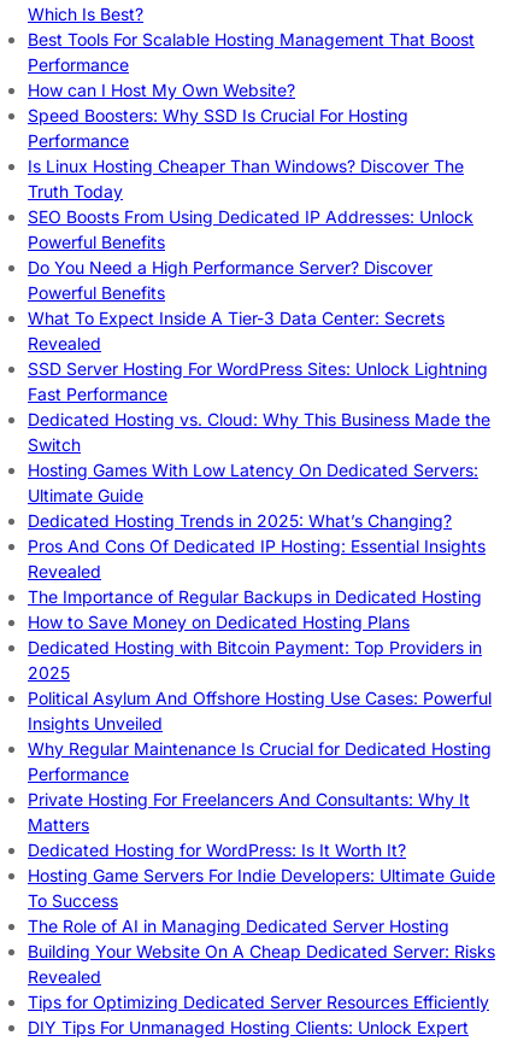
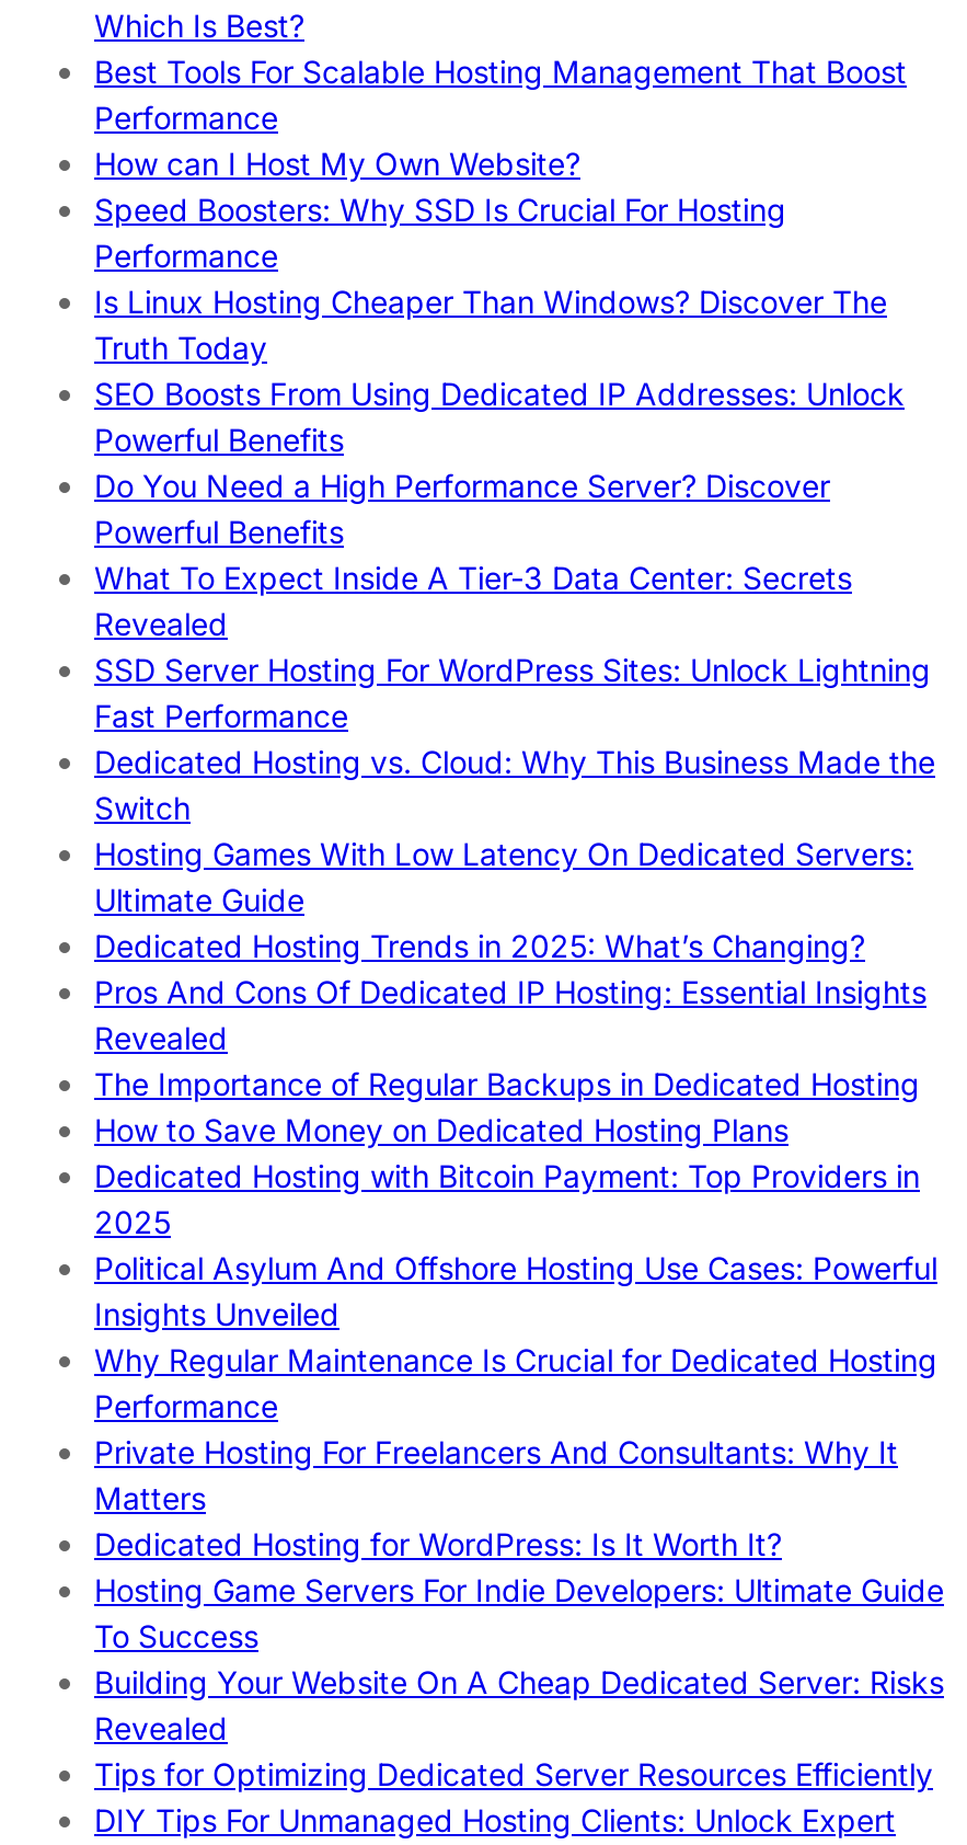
- The Role of AI in Managing Dedicated Server Hosting
